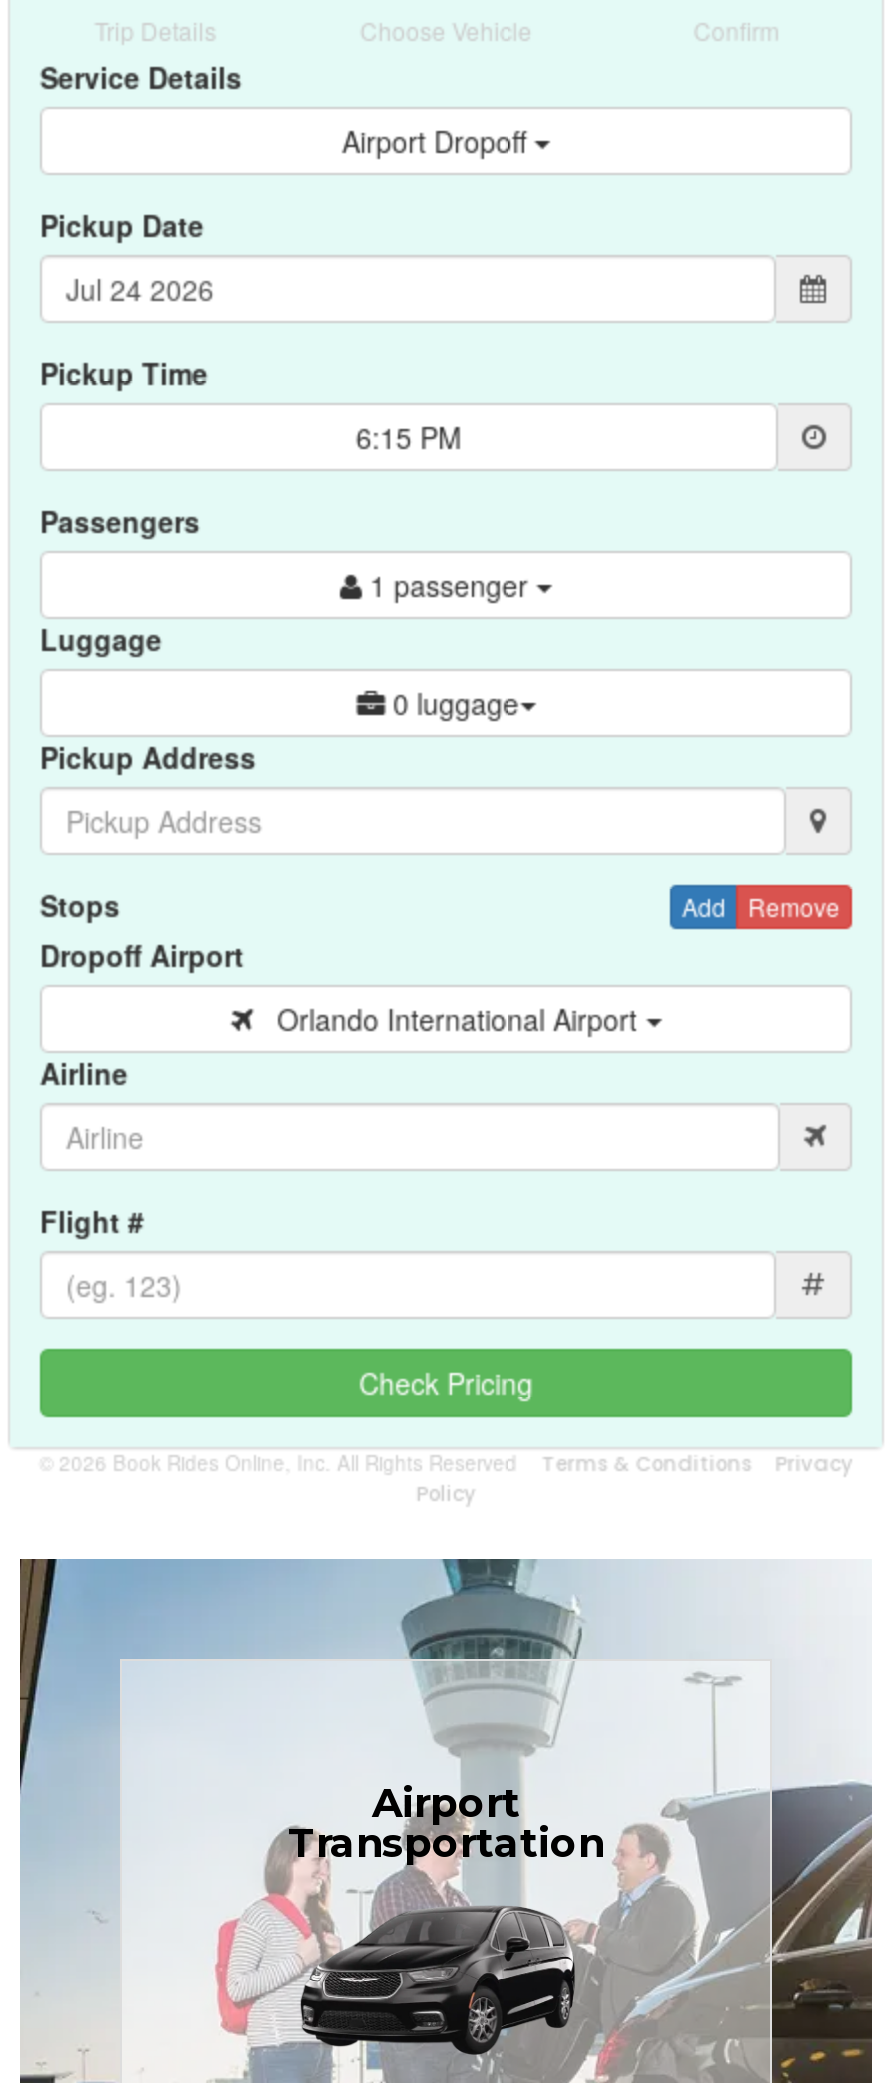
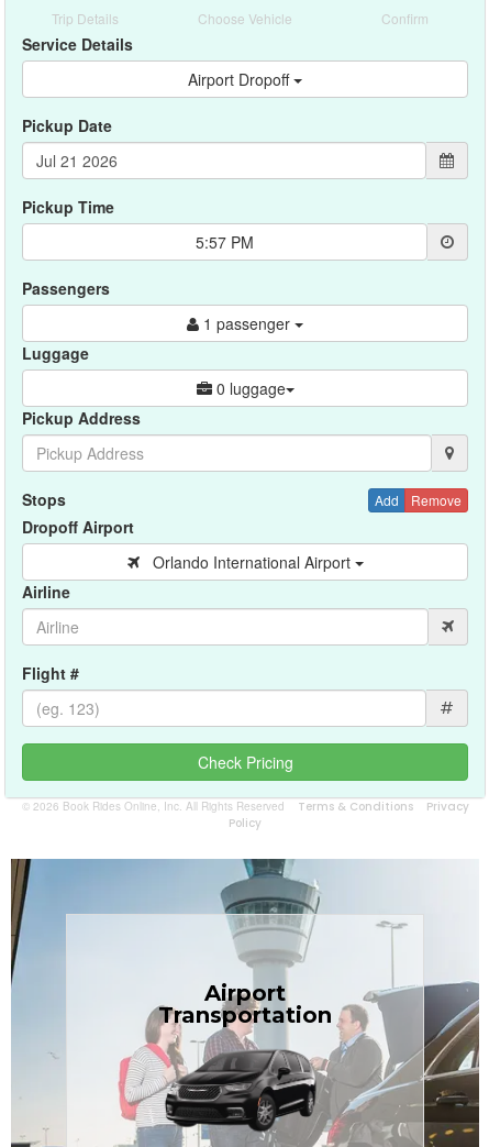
- 6:15 PM
+ 5:57 PM
